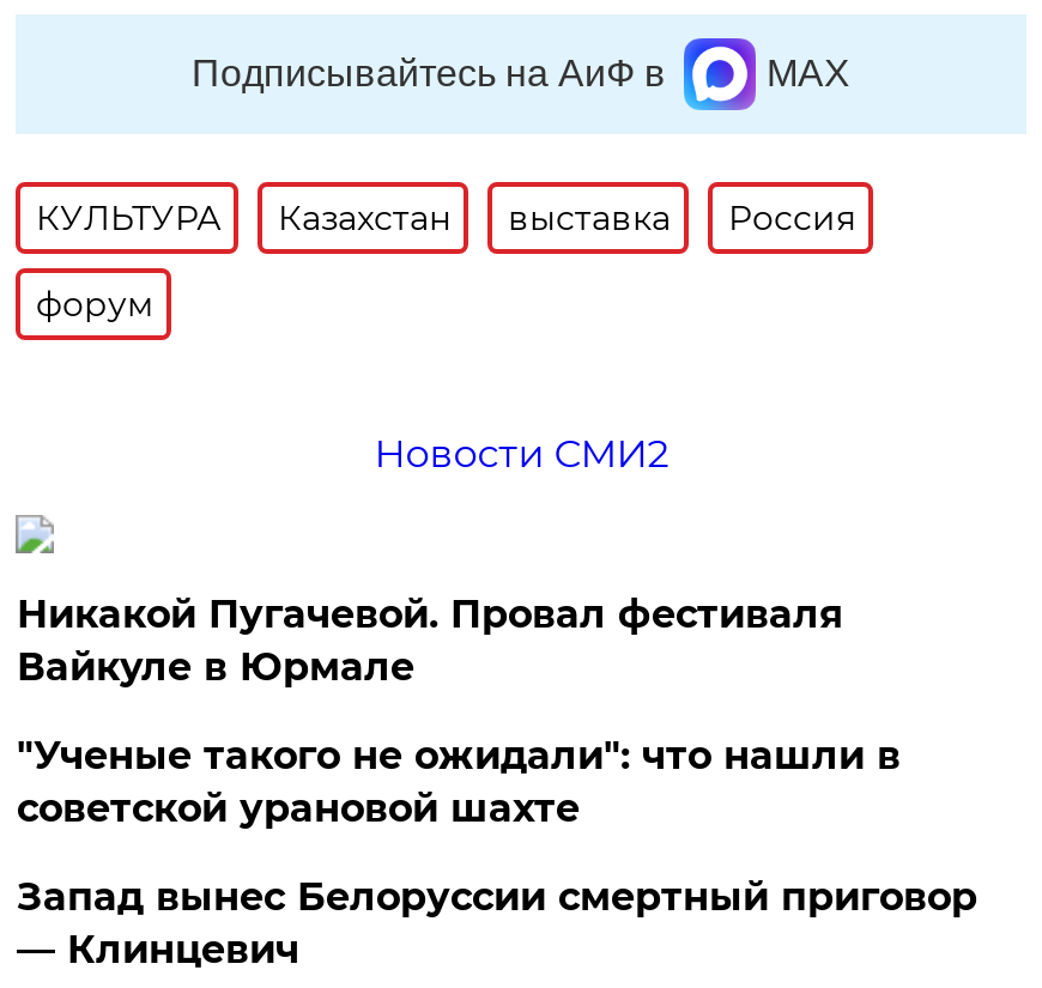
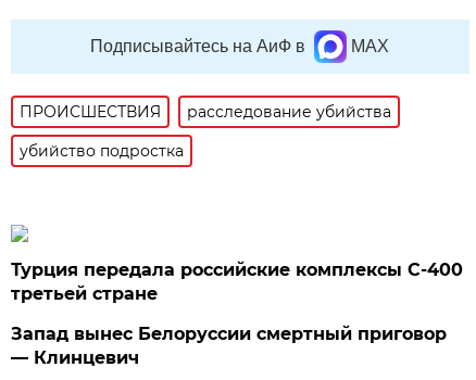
- КУЛЬТУРА
- Казахстан
- выставка
- Россия
- форум
- Новости СМИ2
+ ПРОИСШЕСТВИЯ
+ расследование убийства
+ убийство подростка

- Никакой Пугачевой. Провал фестиваля
- Вайкуле в Юрмале
- "Ученые такого не ожидали": что нашли в
- советской урановой шахте
+ Турция передала российские комплексы С-400
+ третьей стране
